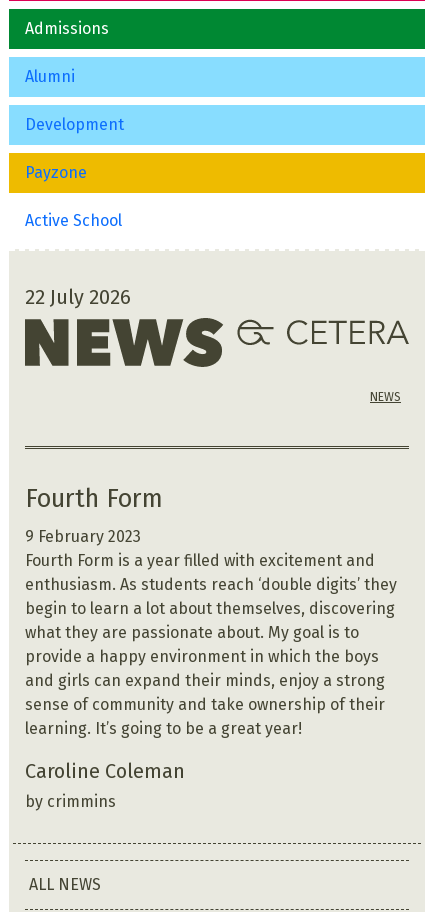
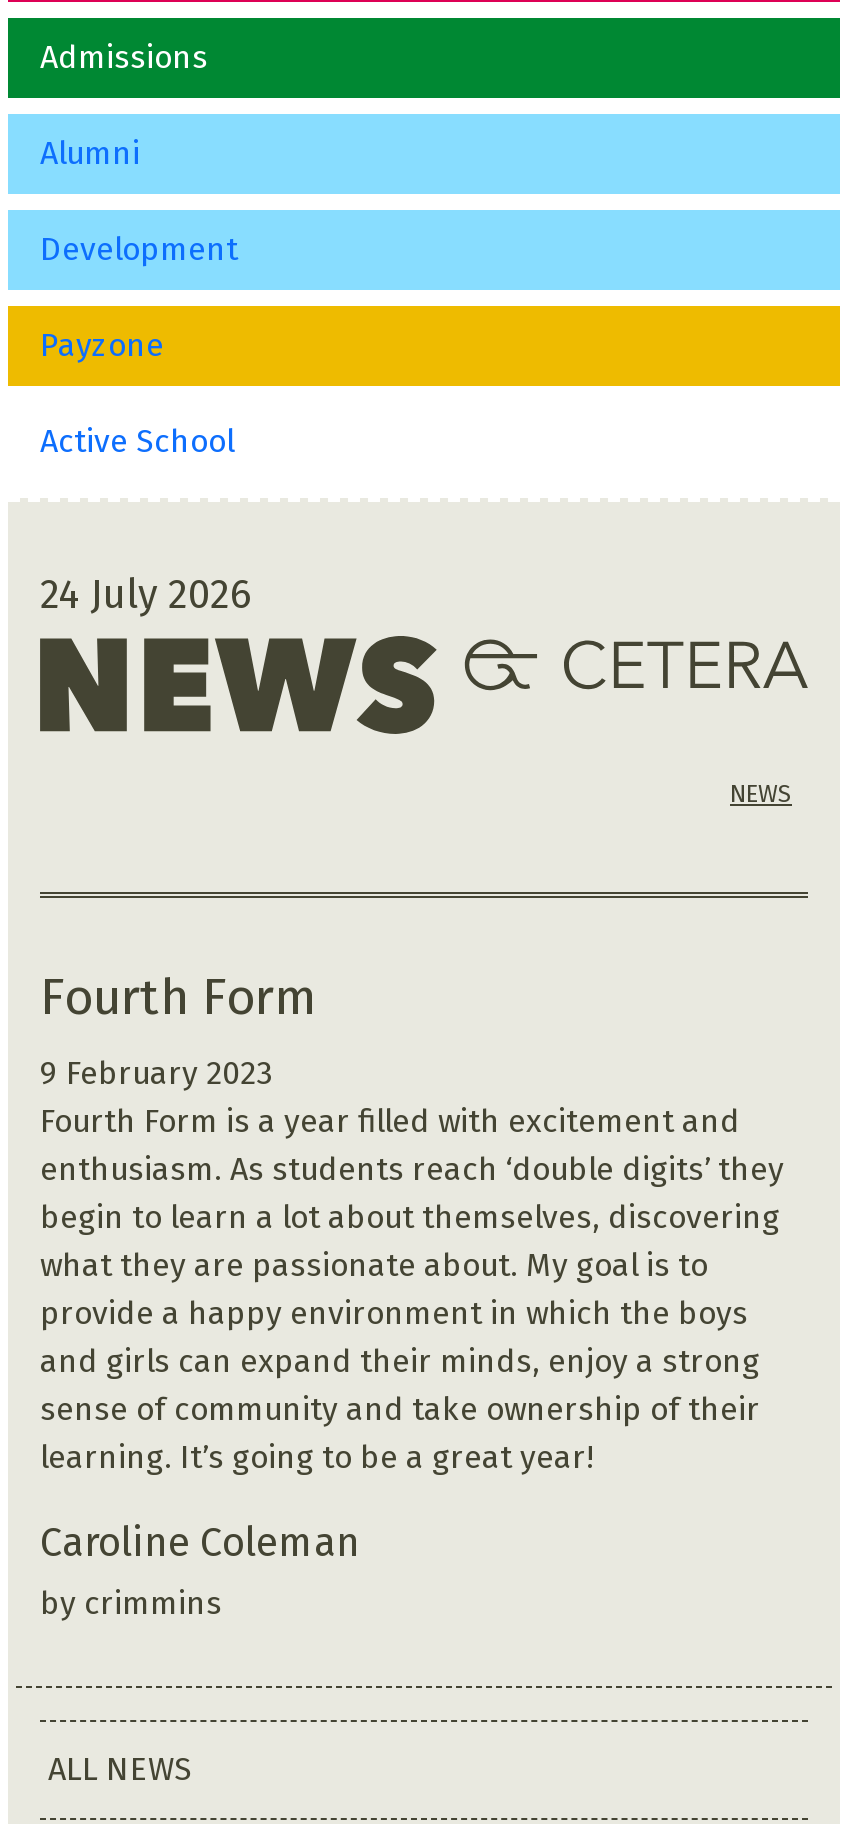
- 22 July 2026
+ 24 July 2026
